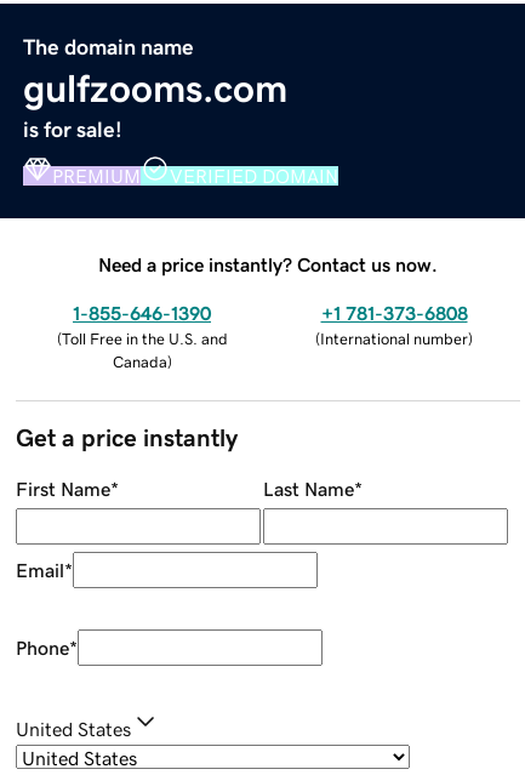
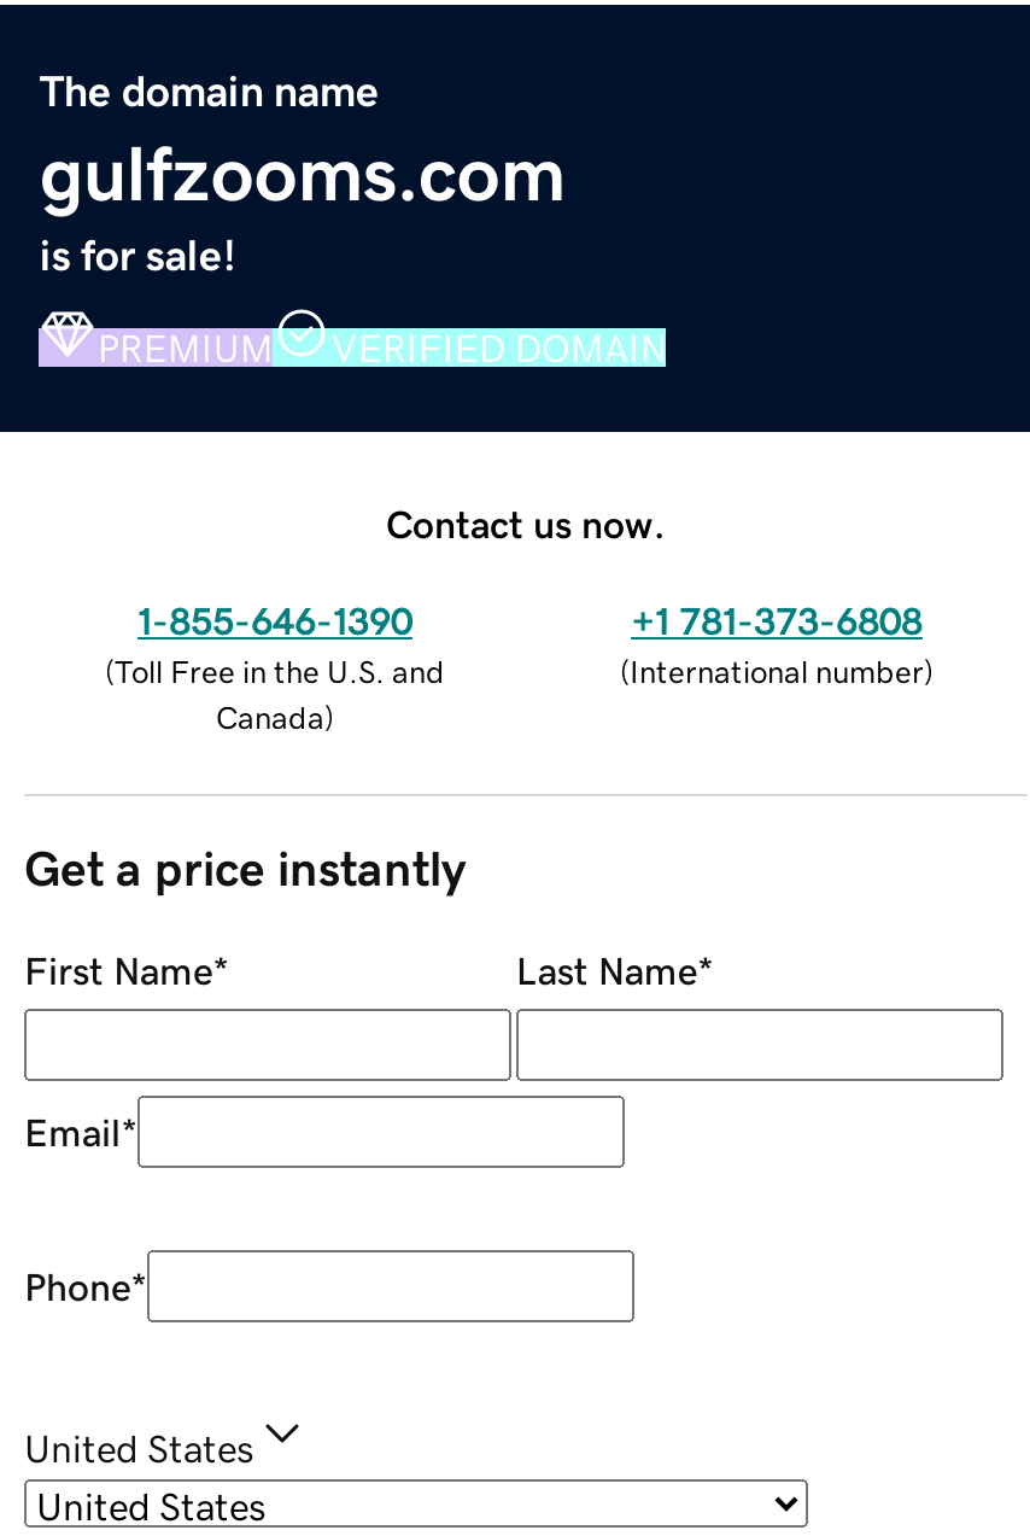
- Need a price instantly? Contact us now.
+ Contact us now.
